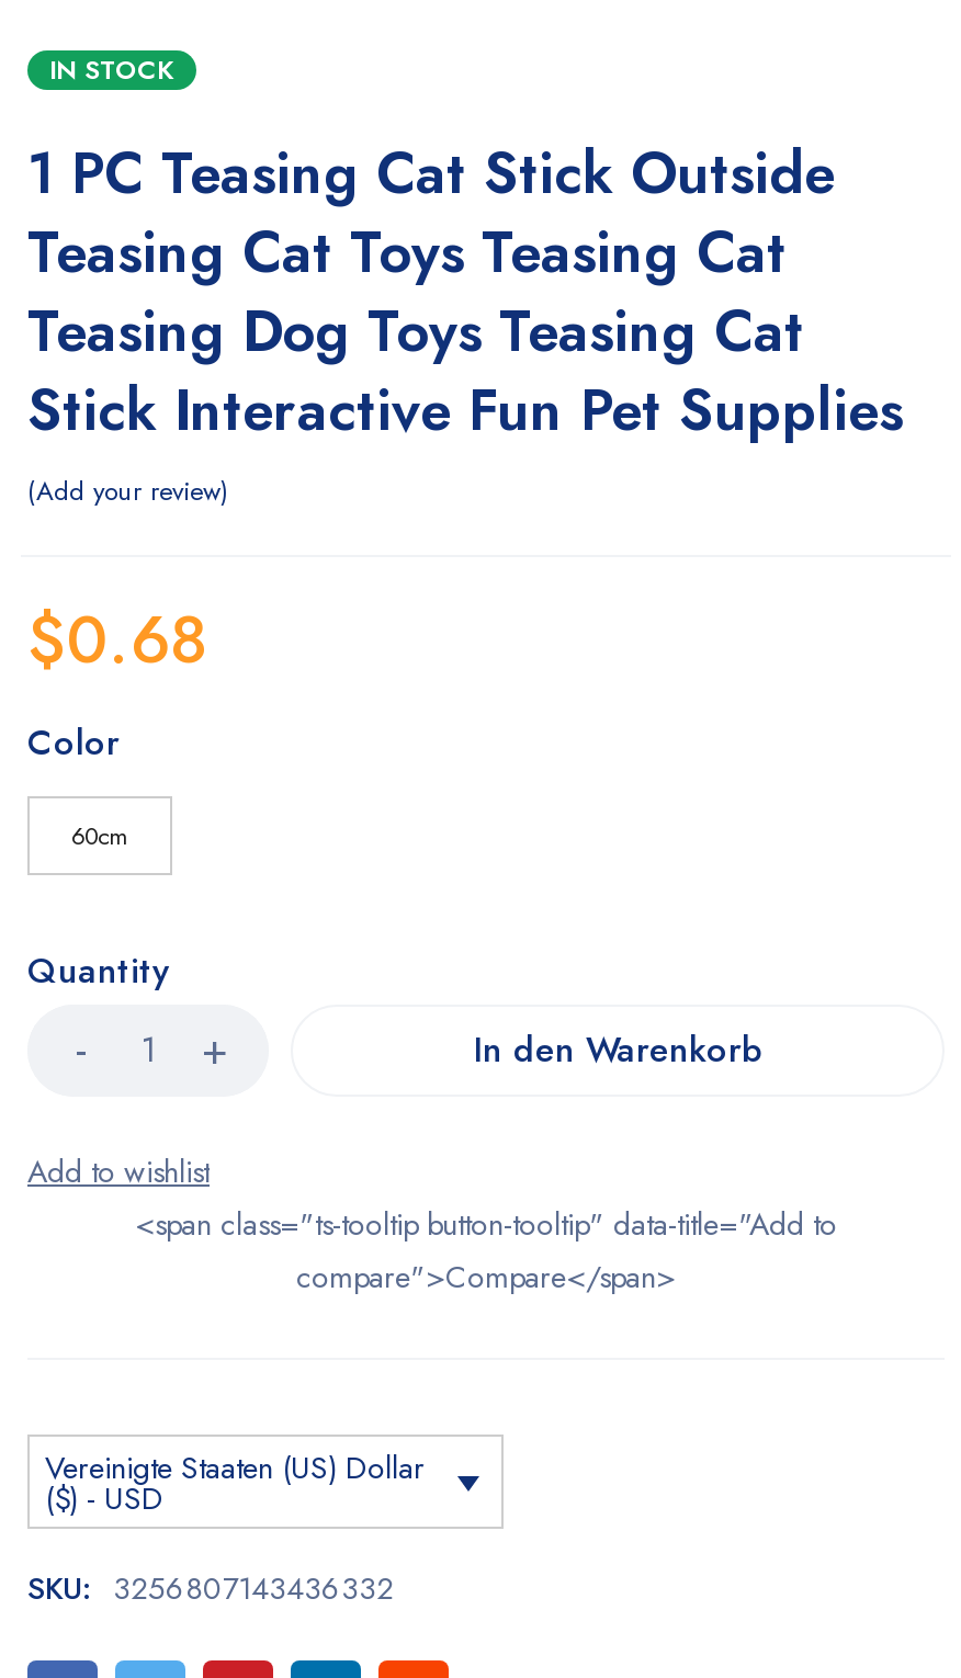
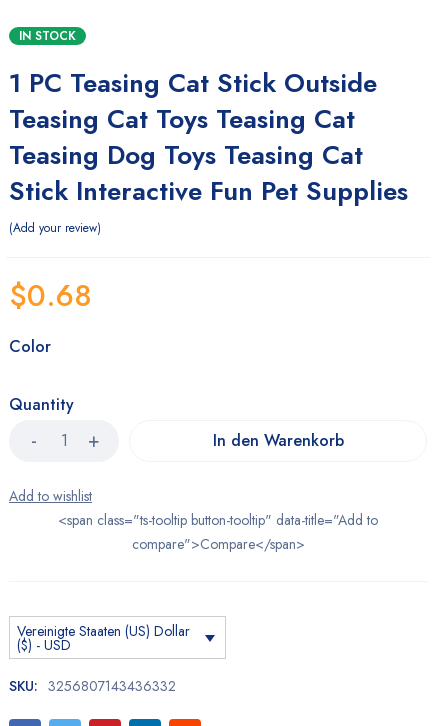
- 60cm
